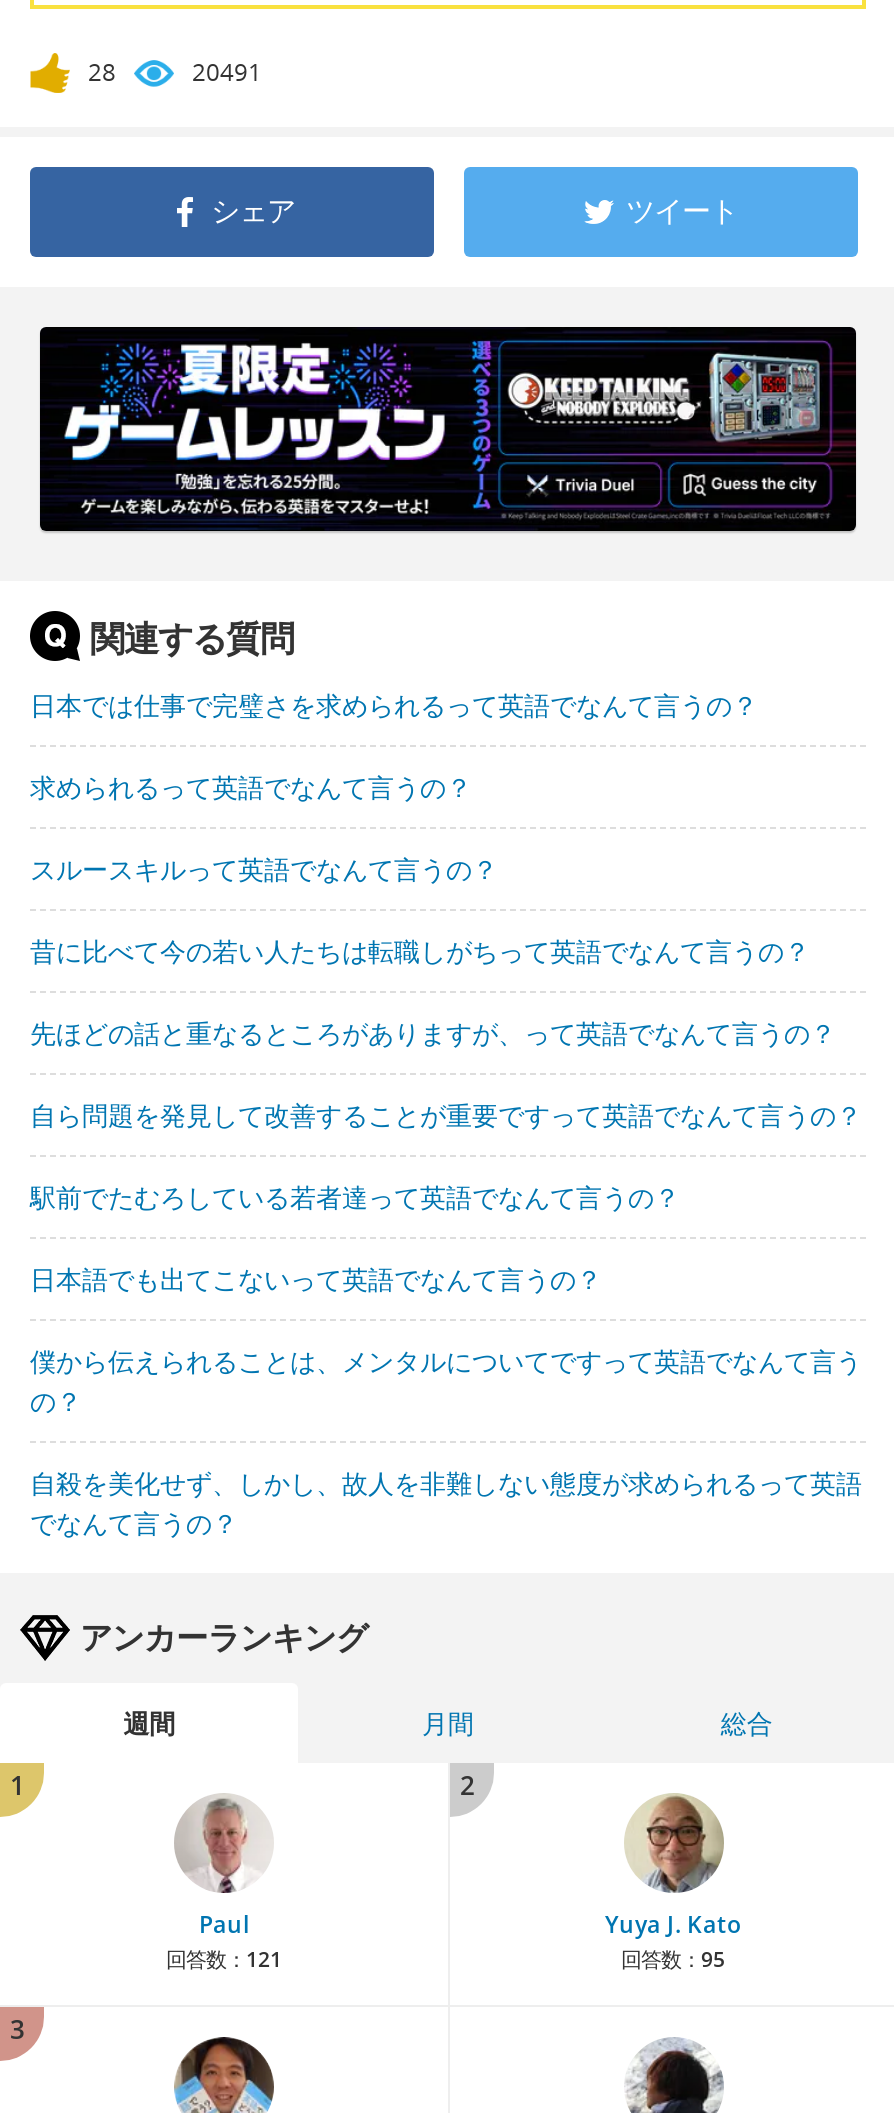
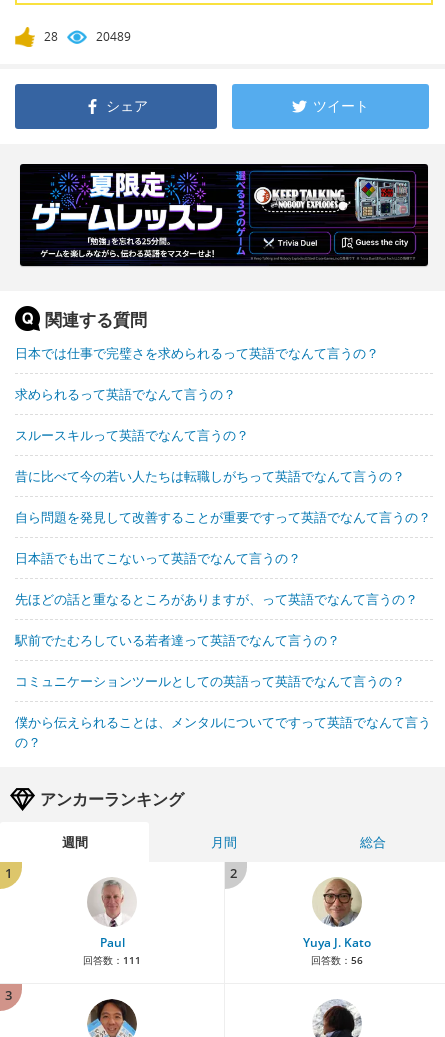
- 20491
+ 20489

moved down: 先ほどの話と重なるところがありますが、って英語でなんて言うの？

moved up: 自ら問題を発見して改善することが重要ですって英語でなんて言うの？

moved down: 駅前でたむろしている若者達って英語でなんて言うの？

moved up: 日本語でも出てこないって英語でなんて言うの？

+ コミュニケーションツールとしての英語って英語でなんて言うの？

moved down: 僕から伝えられることは、メンタルについてですって英語でなんて言う | の？

- 自殺を美化せず、しかし、故人を非難しない態度が求められるって英語
- でなんて言うの？

- 回答数：121
+ 回答数：111

- 回答数：95
+ 回答数：56
